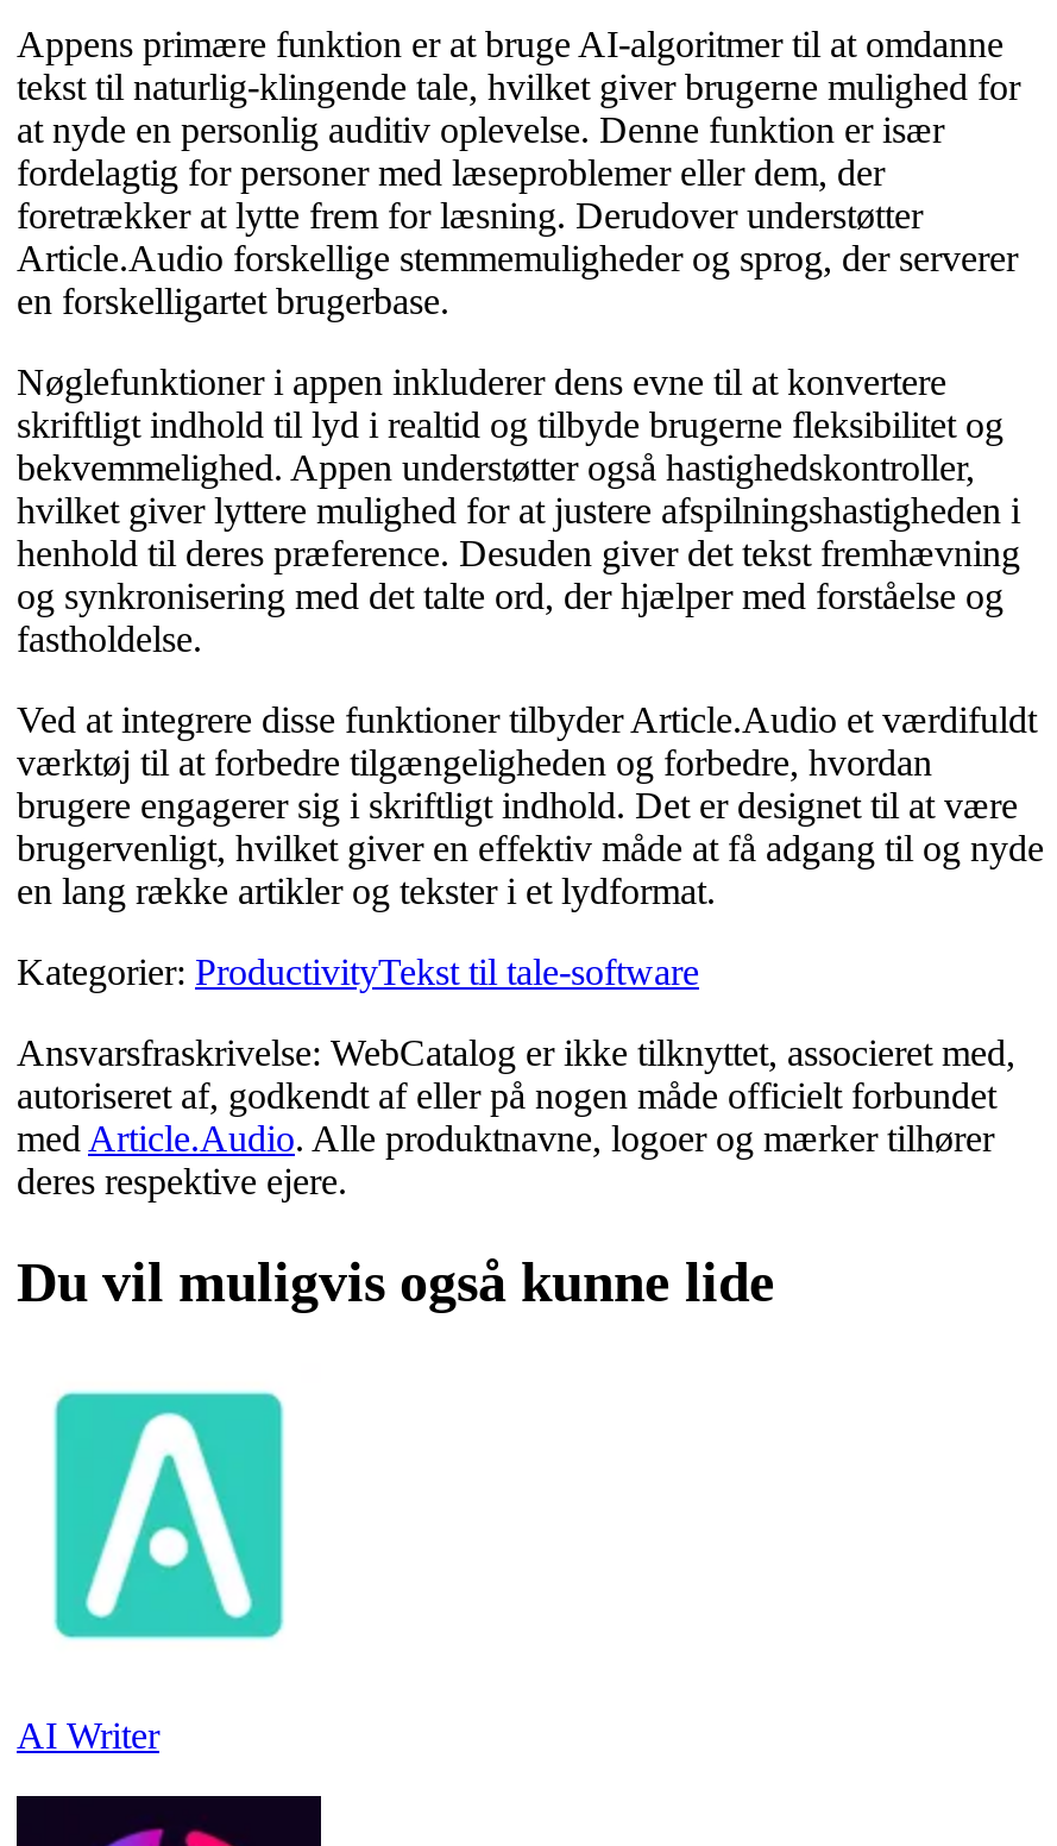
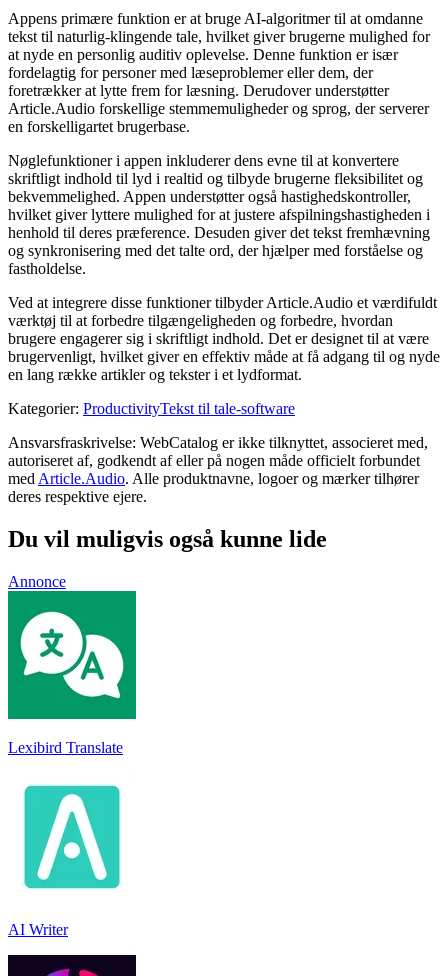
+ [image]
+ Lexibird Translate

+ Annonce
